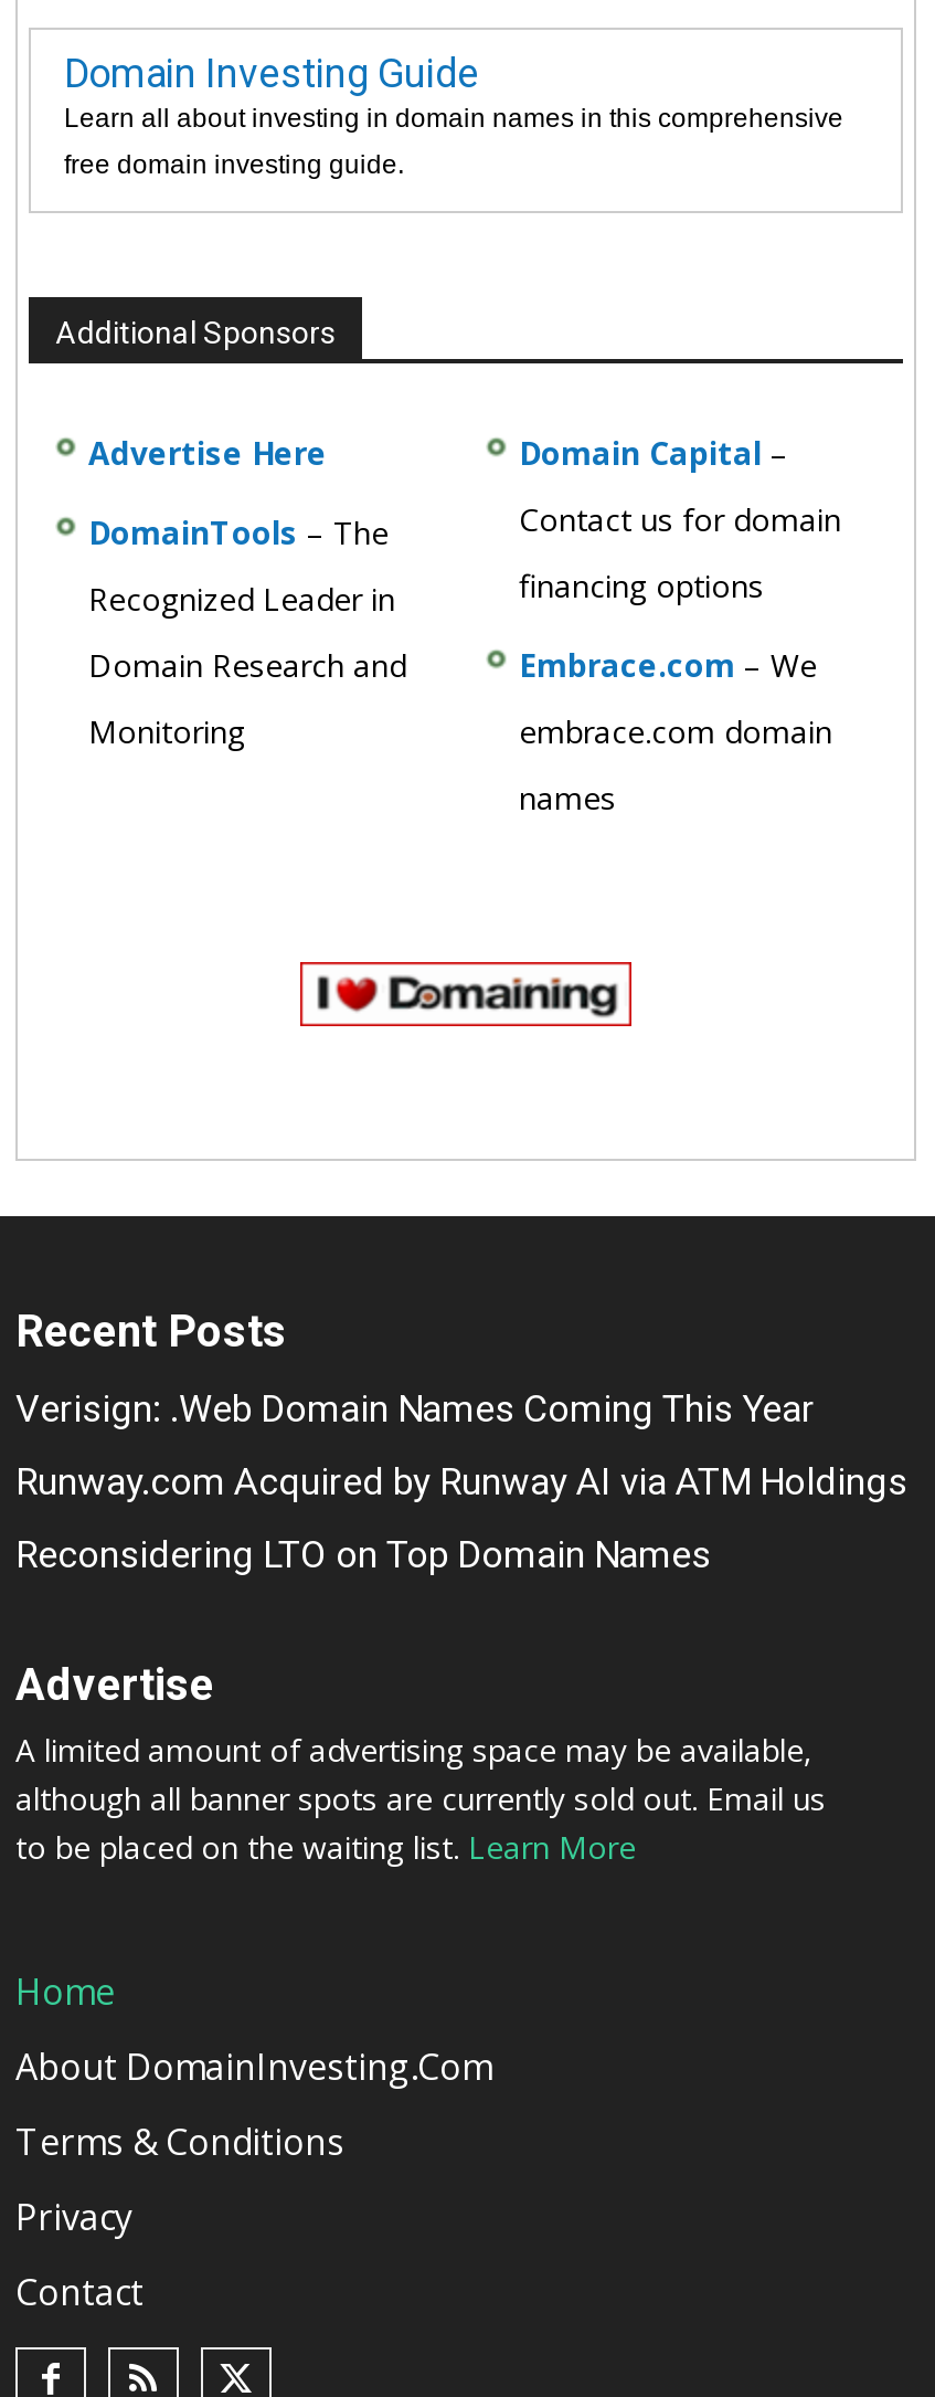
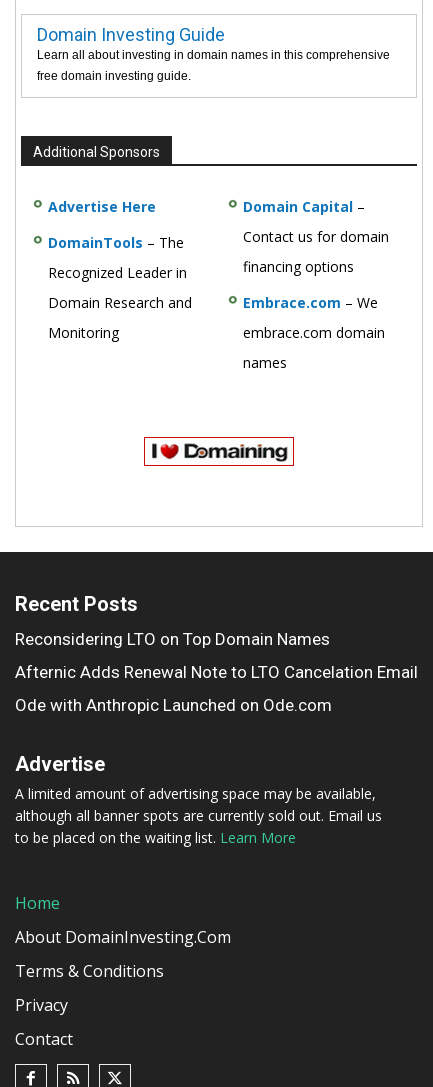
- Verisign: .Web Domain Names Coming This Year
- Runway.com Acquired by Runway AI via ATM Holdings

moved up: Reconsidering LTO on Top Domain Names

+ Afternic Adds Renewal Note to LTO Cancelation Email
+ Ode with Anthropic Launched on Ode.com
